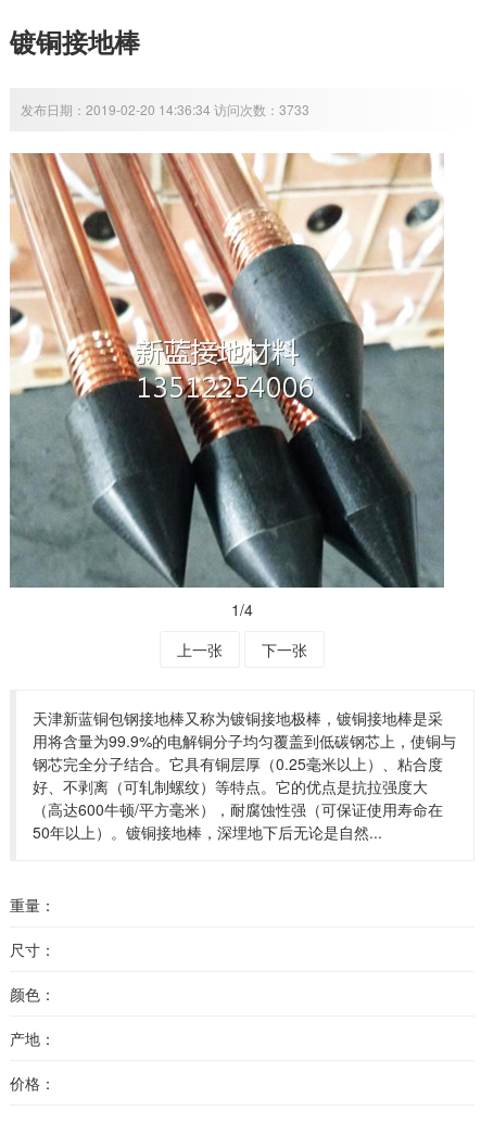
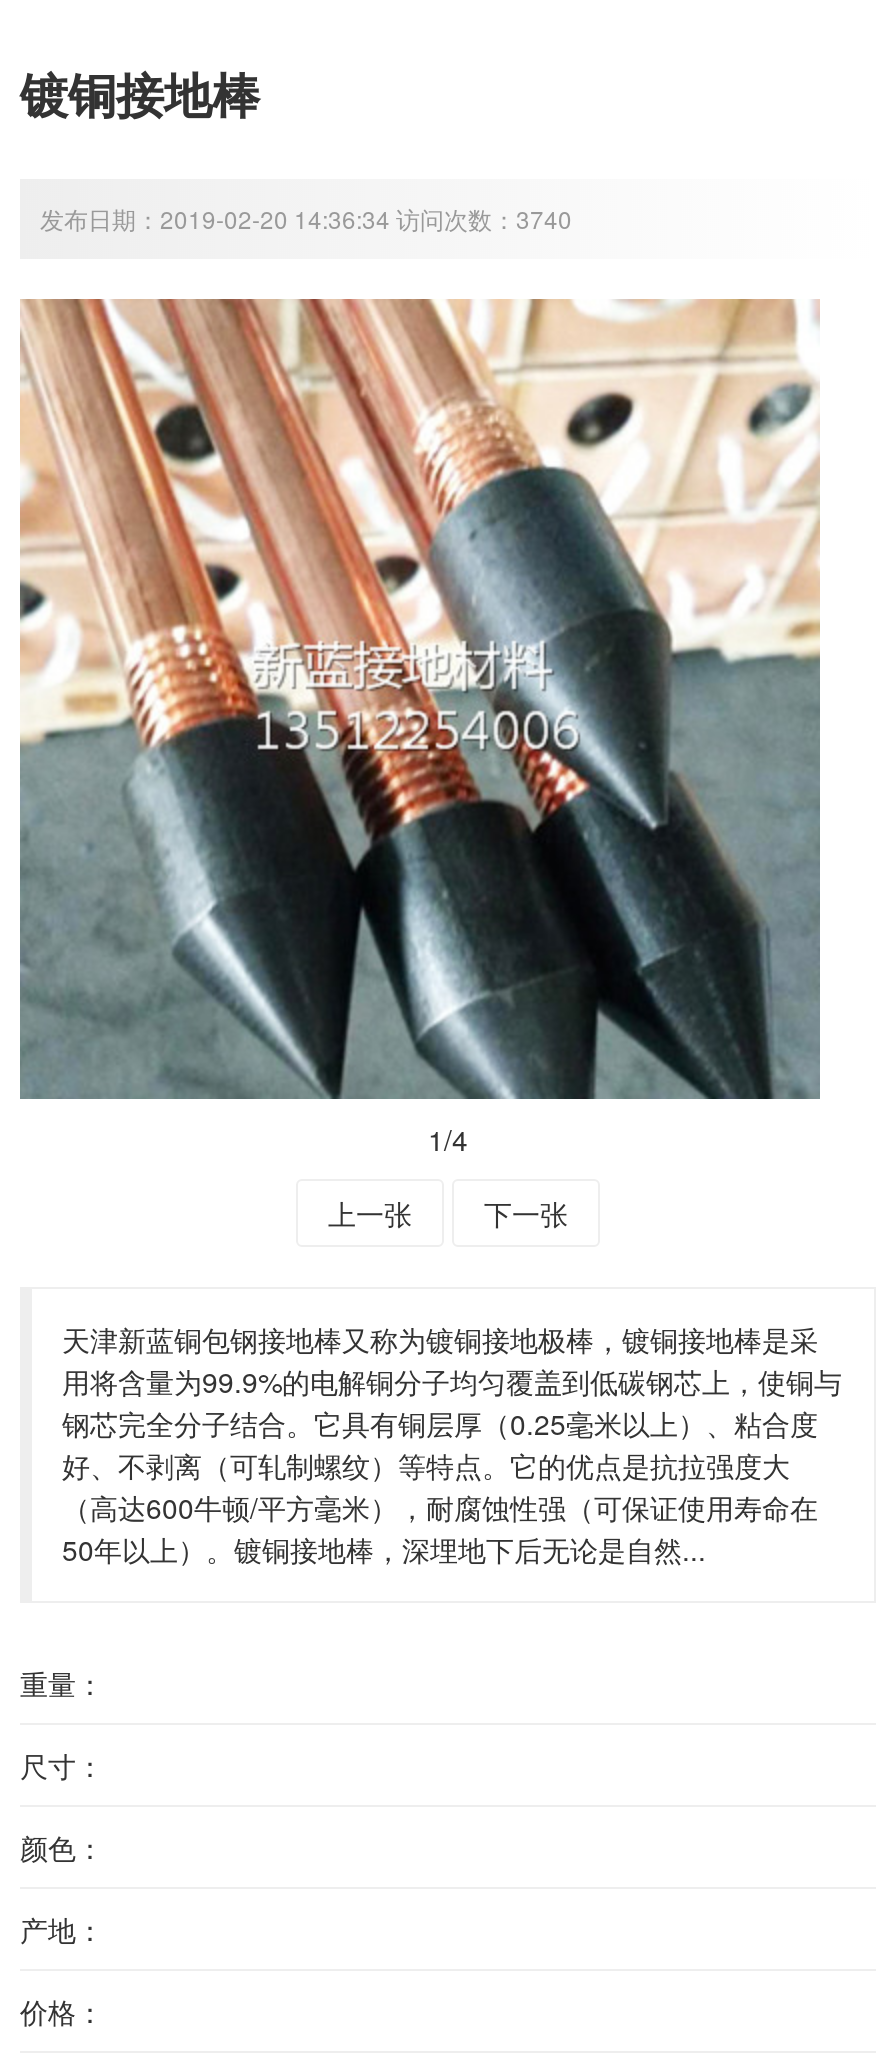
- 发布日期：2019-02-20 14:36:34 访问次数：3733
+ 发布日期：2019-02-20 14:36:34 访问次数：3740
